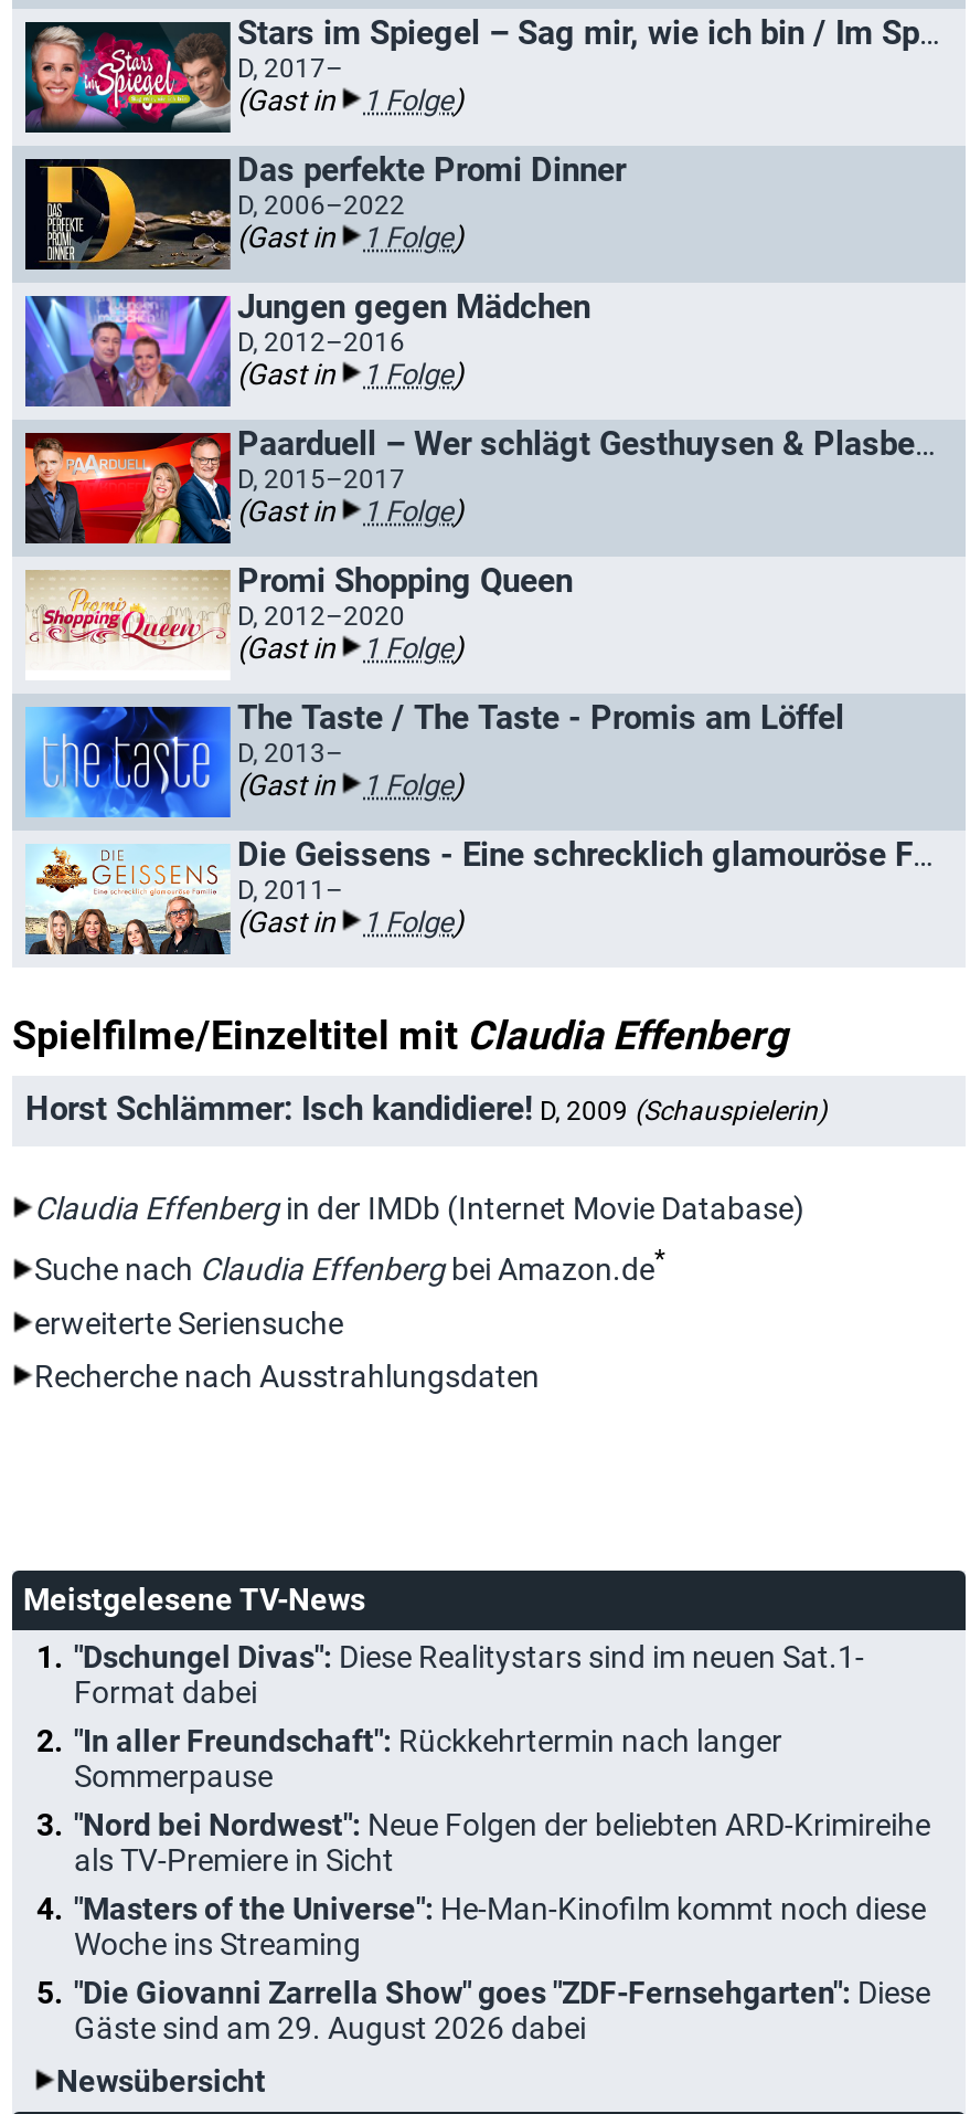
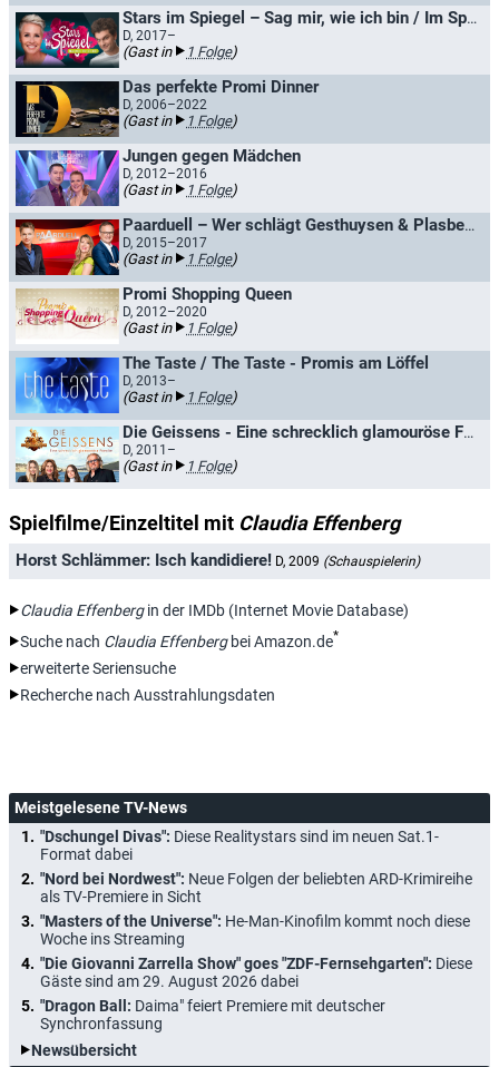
- "In aller Freundschaft": Rückkehrtermin nach langer
- Sommerpause

moved up: "Nord bei Nordwest": Neue Folgen der beliebten ARD-Krimireihe | als TV-Premiere in Sicht | "Masters of the Universe": He-Man-Kinofilm kommt noch diese | Woche ins Streaming | "Die Giovanni Zarrella Show" goes "ZDF-Fernsehgarten": Diese | Gäste sind am 29. August 2026 dabei

+ "Dragon Ball: Daima" feiert Premiere mit deutscher
+ Synchronfassung
